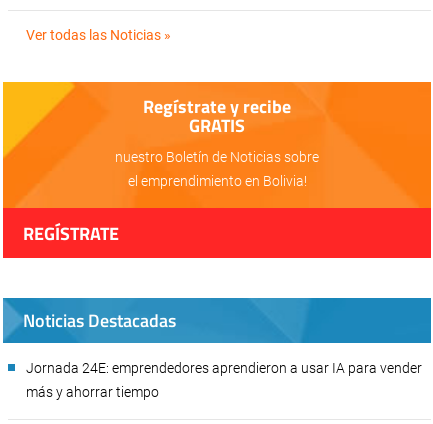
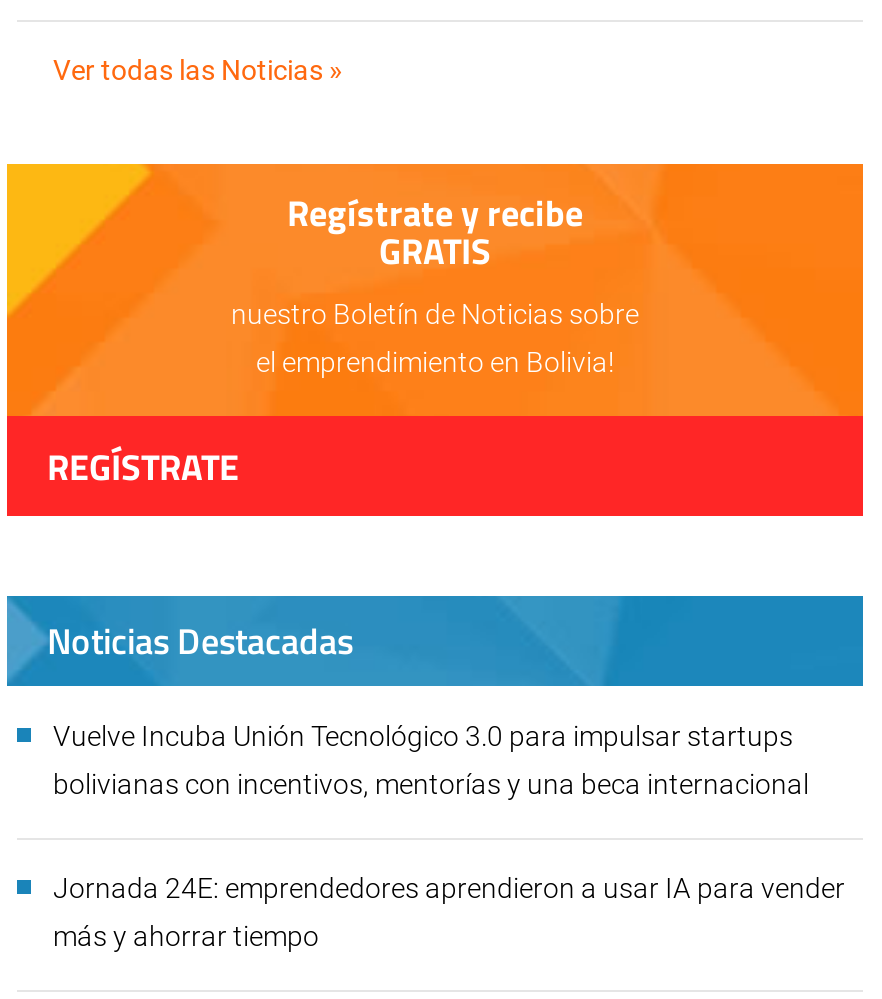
+ Vuelve Incuba Unión Tecnológico 3.0 para impulsar startups
+ bolivianas con incentivos, mentorías y una beca internacional
